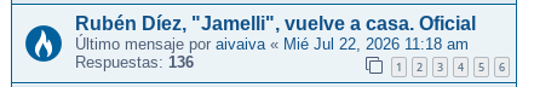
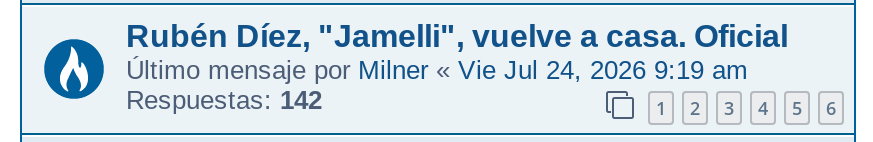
- Último mensaje por aivaiva «Mié Jul 22, 2026 11:18 am
+ Último mensaje por Milner «Vie Jul 24, 2026 9:19 am

- Respuestas: 136
+ Respuestas: 142
